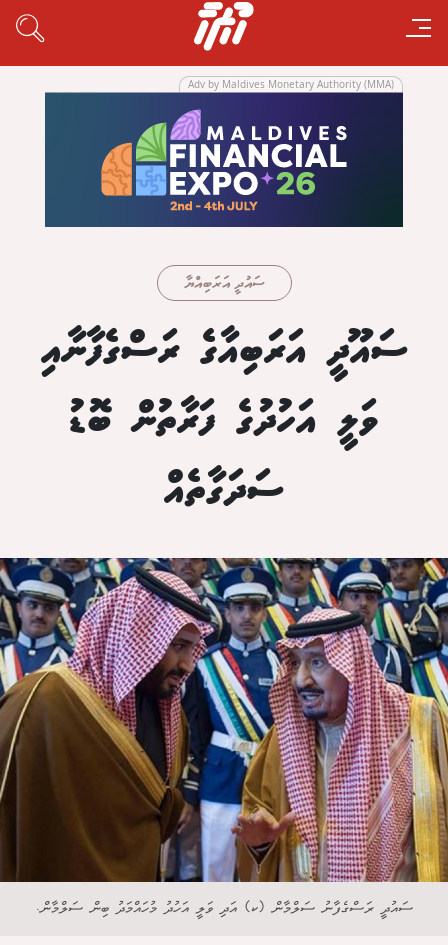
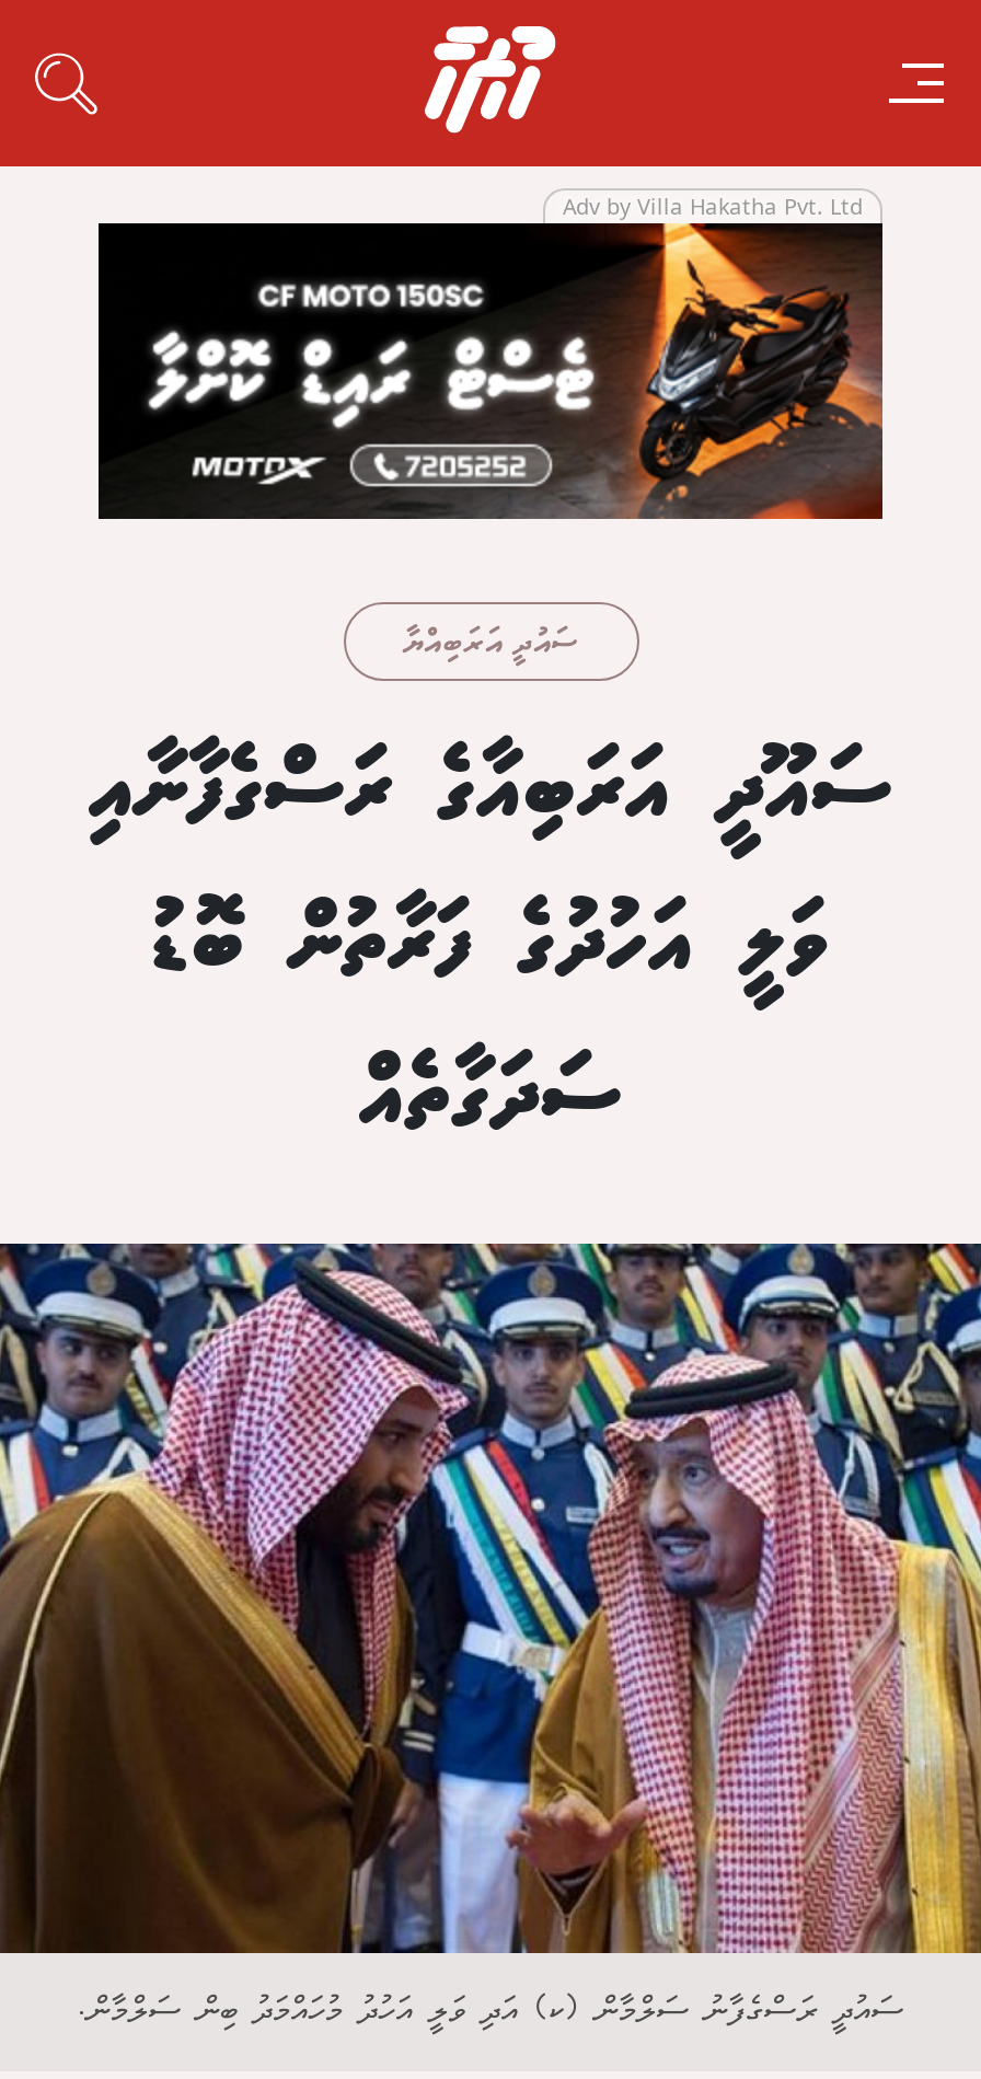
- Adv by Maldives Monetary Authority (MMA)
+ Adv by Villa Hakatha Pvt. Ltd

- [image]
+ [image]
